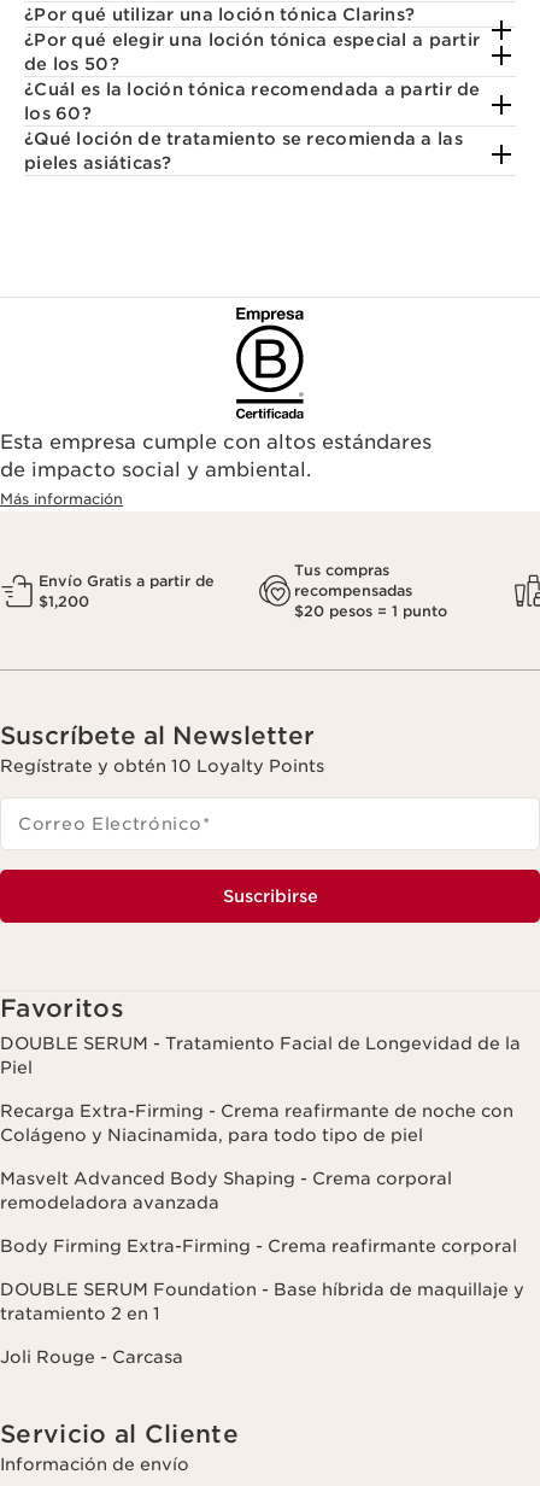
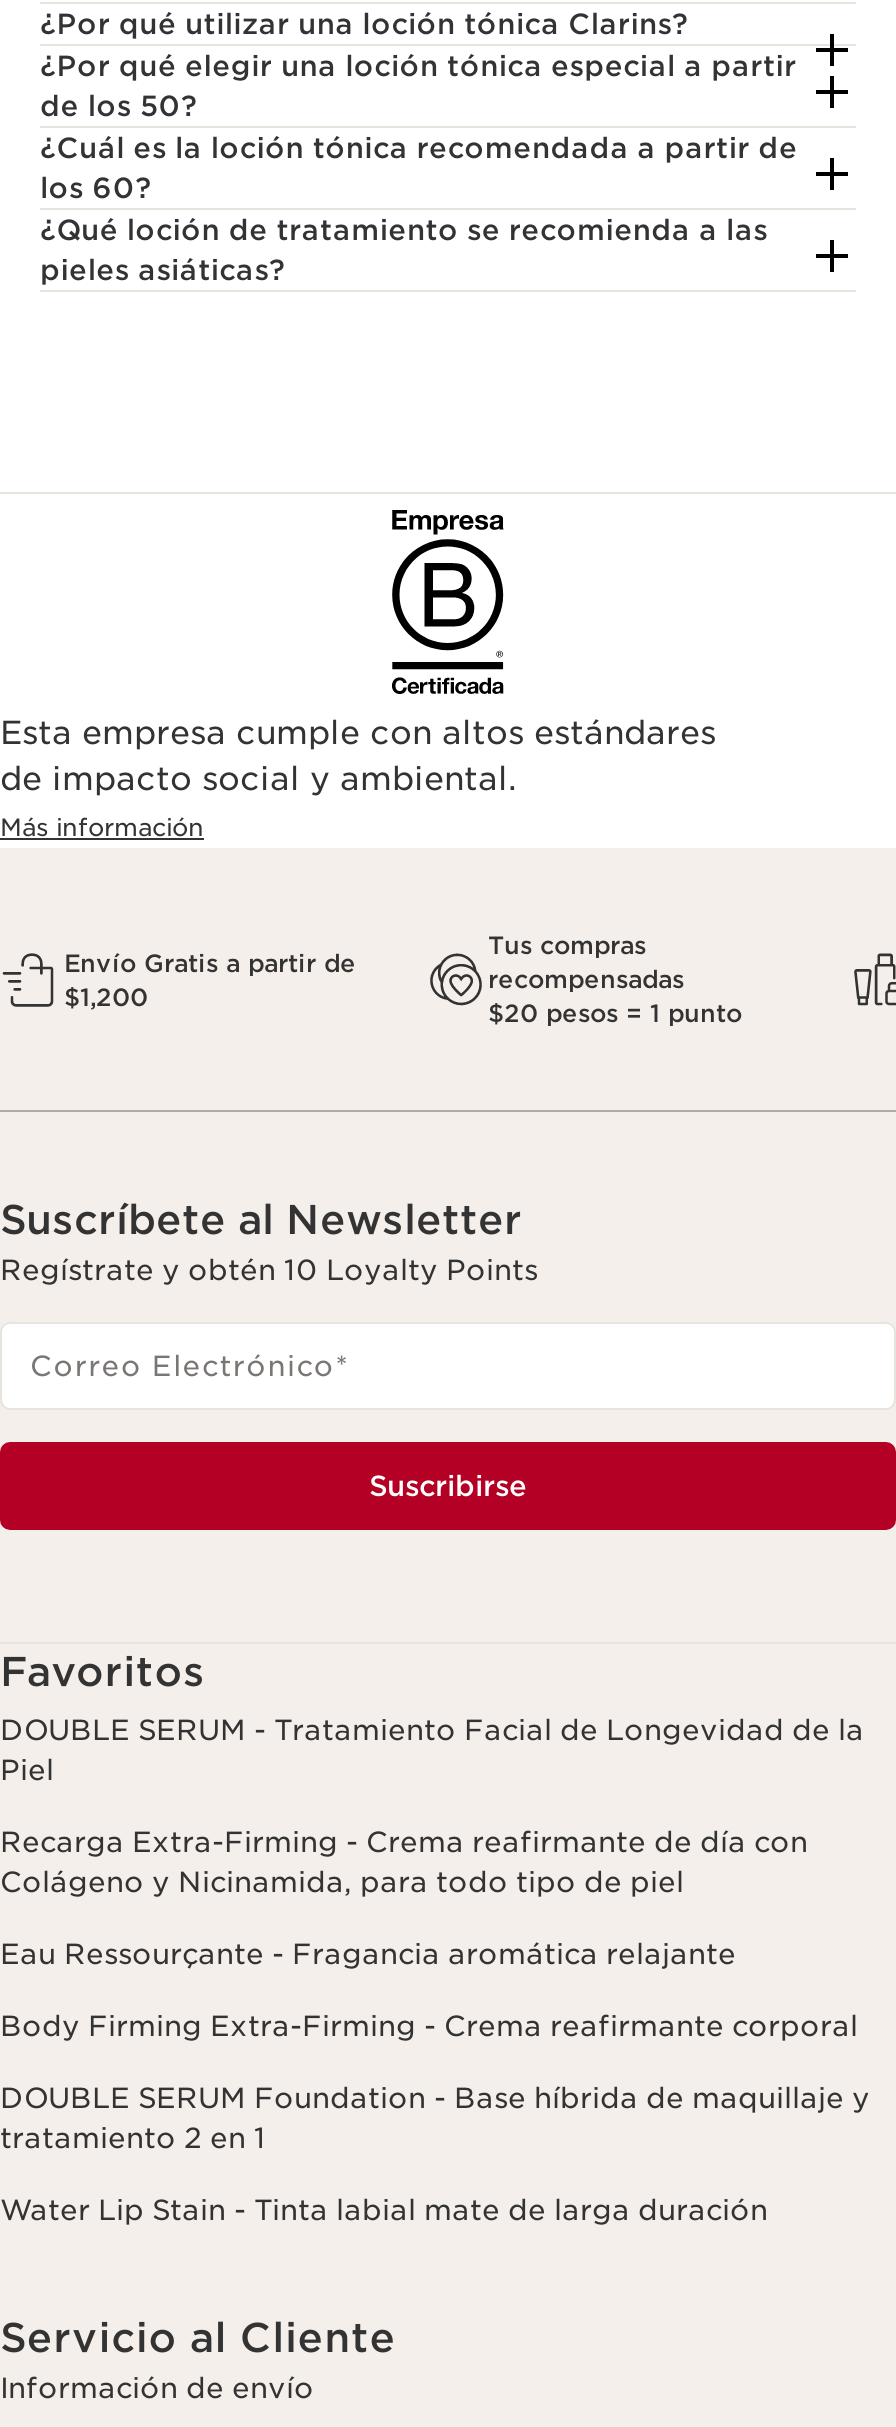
- Recarga Extra-Firming - Crema reafirmante de noche con
- Colágeno y Niacinamida, para todo tipo de piel
+ Recarga Extra-Firming - Crema reafirmante de día con
+ Colágeno y Nicinamida, para todo tipo de piel

- Masvelt Advanced Body Shaping - Crema corporal
- remodeladora avanzada
+ Eau Ressourçante - Fragancia aromática relajante

- Joli Rouge - Carcasa
+ Water Lip Stain - Tinta labial mate de larga duración
